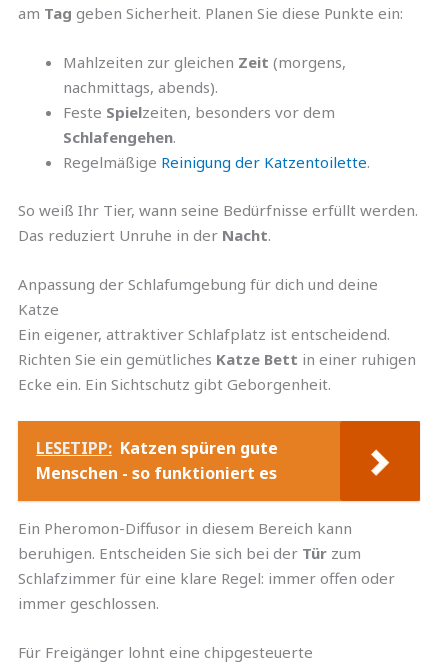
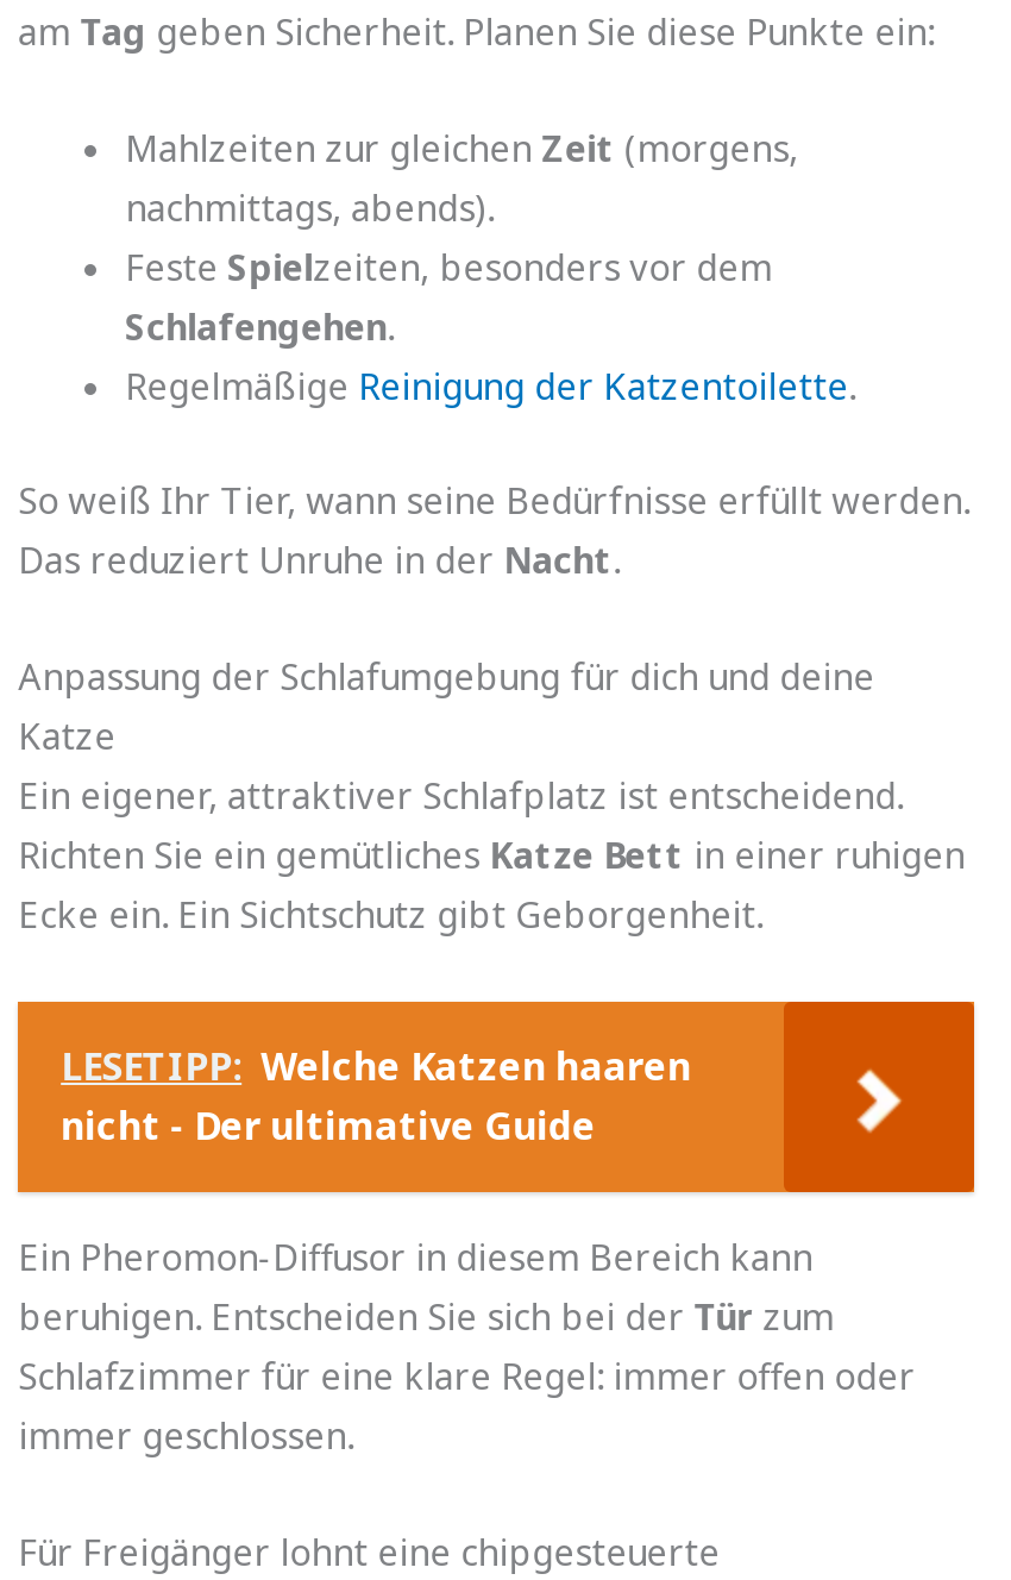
- LESETIPP: Katzen spüren gute
- Menschen - so funktioniert es
+ LESETIPP: Welche Katzen haaren
+ nicht - Der ultimative Guide
